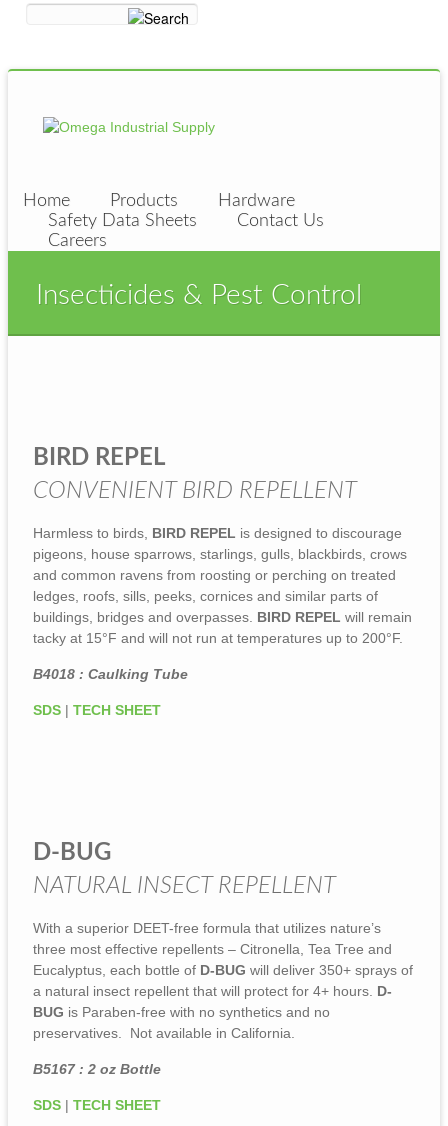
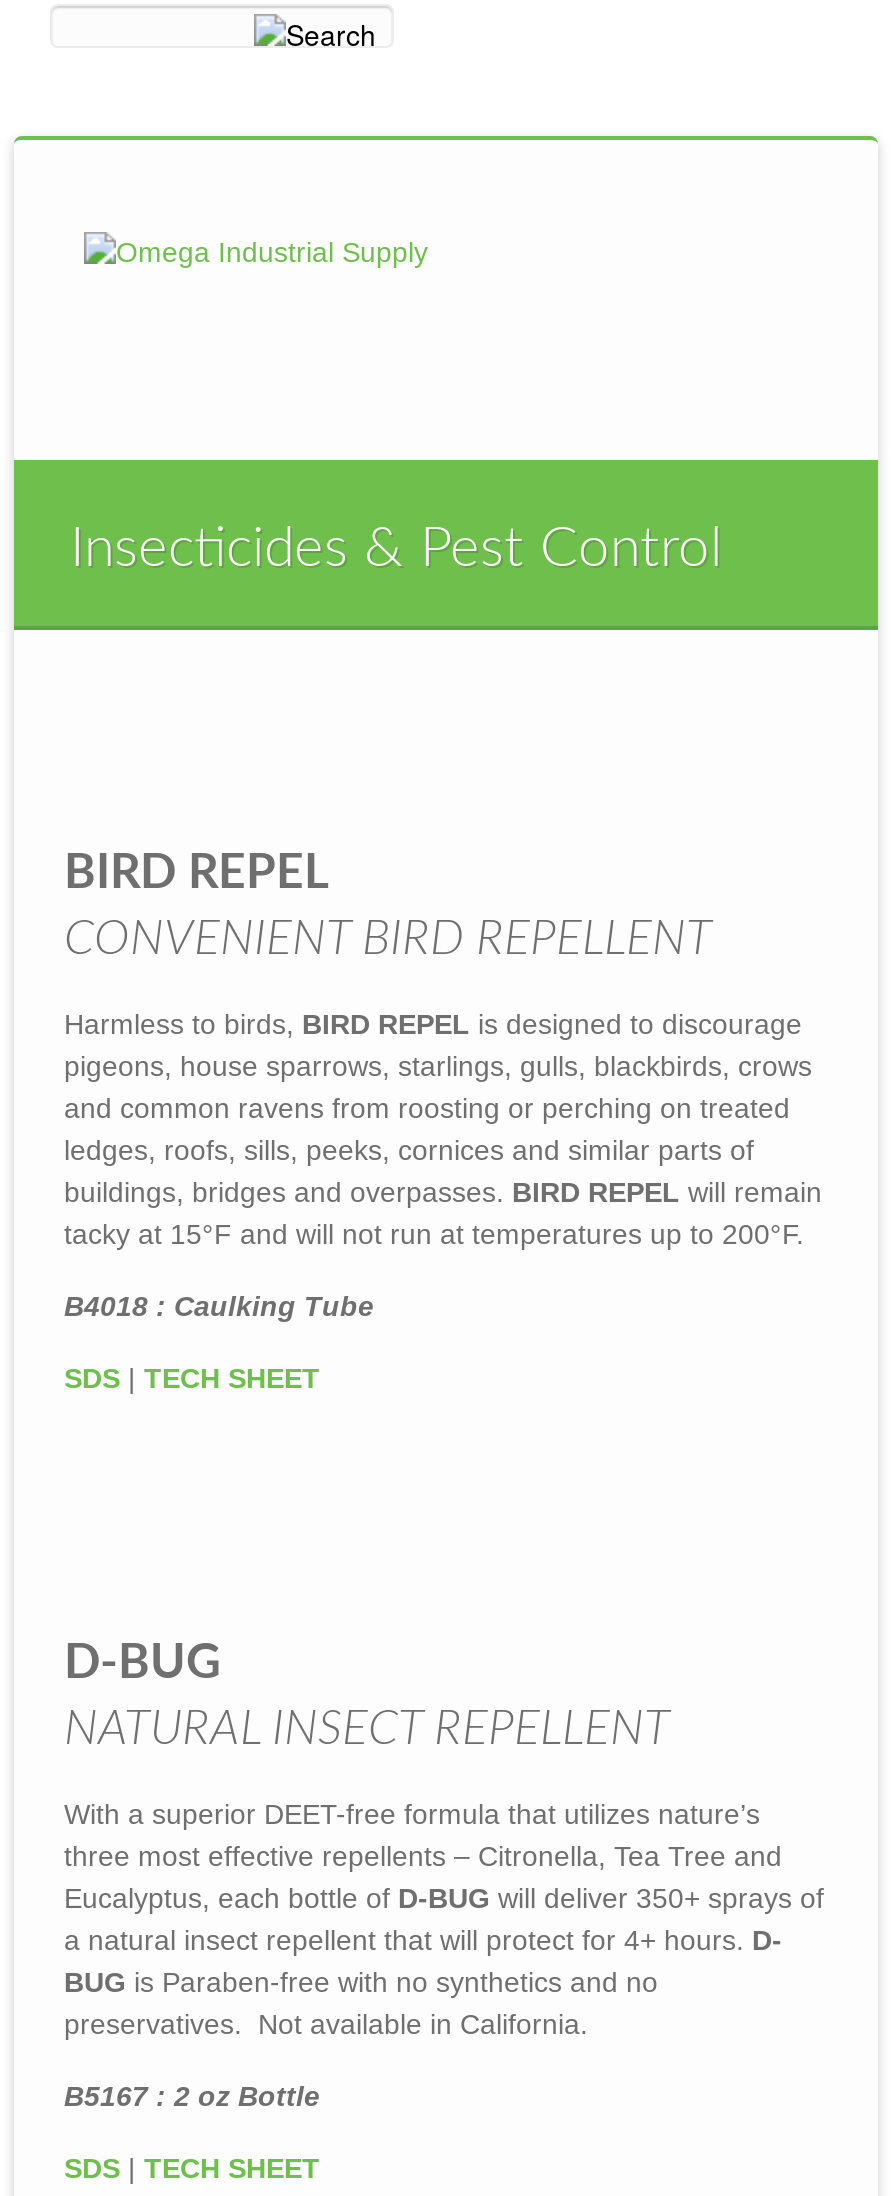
- Home
- Products
- Hardware
- Safety Data Sheets
- Contact Us
- Careers
